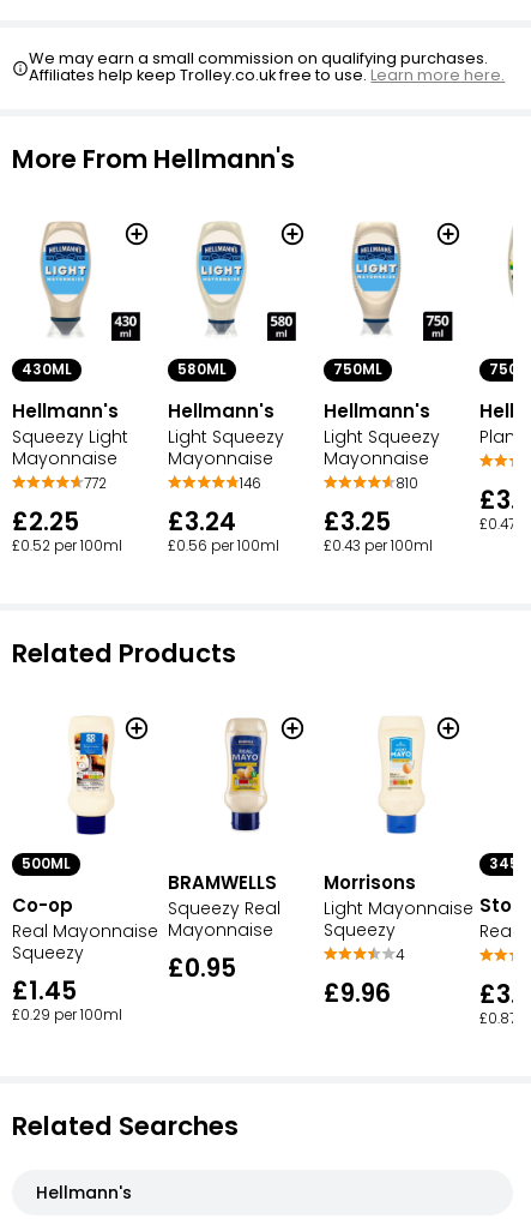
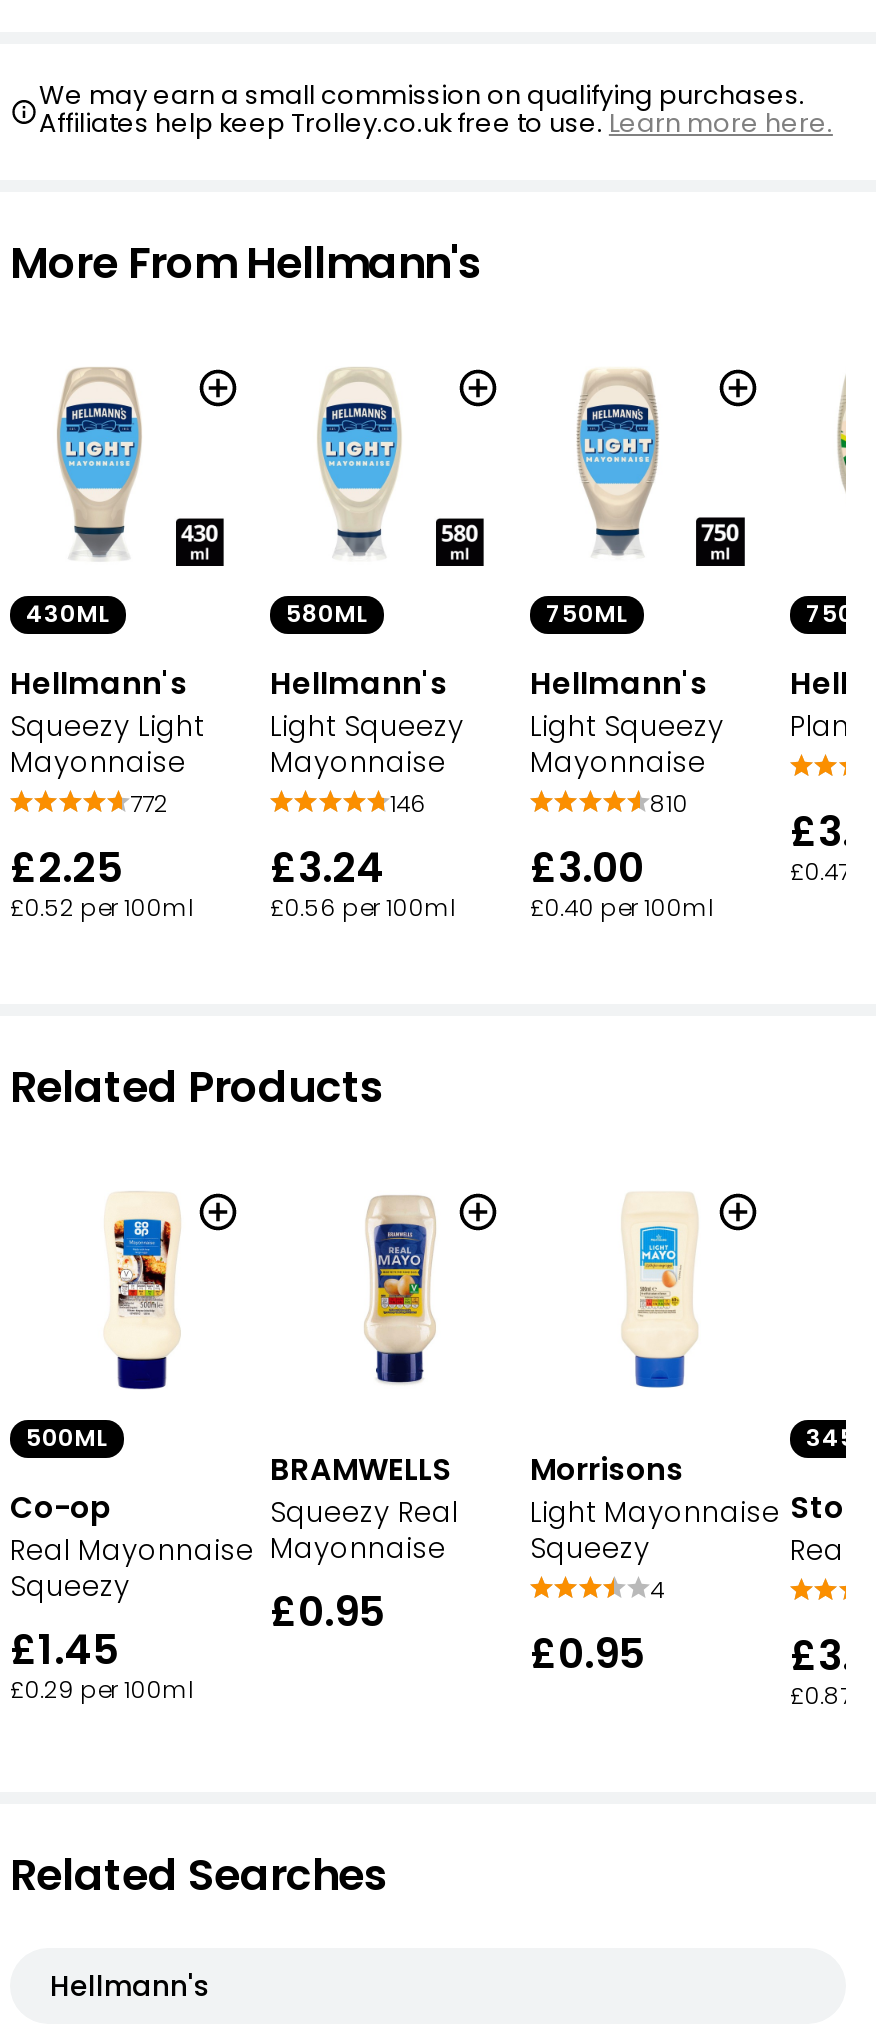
- £3.25
+ £3.00

- £0.43 per 100ml
+ £0.40 per 100ml

- £9.96
+ £0.95
